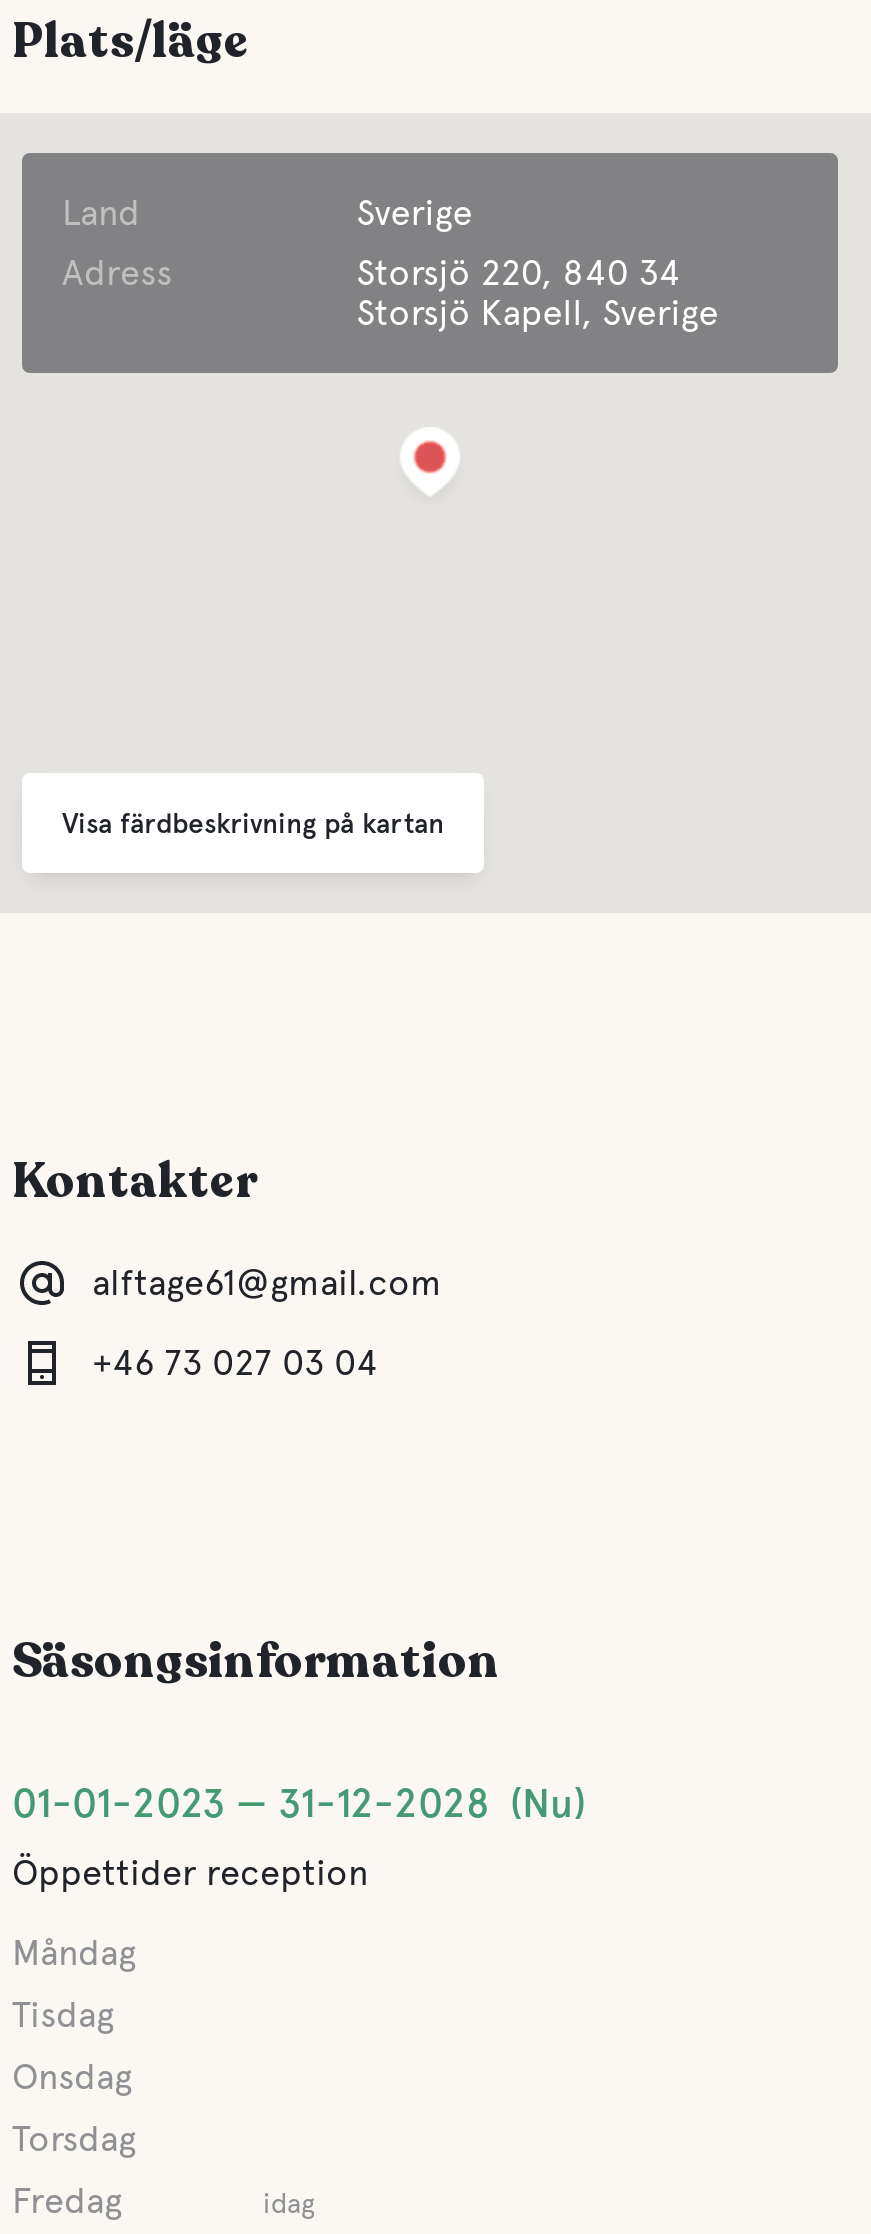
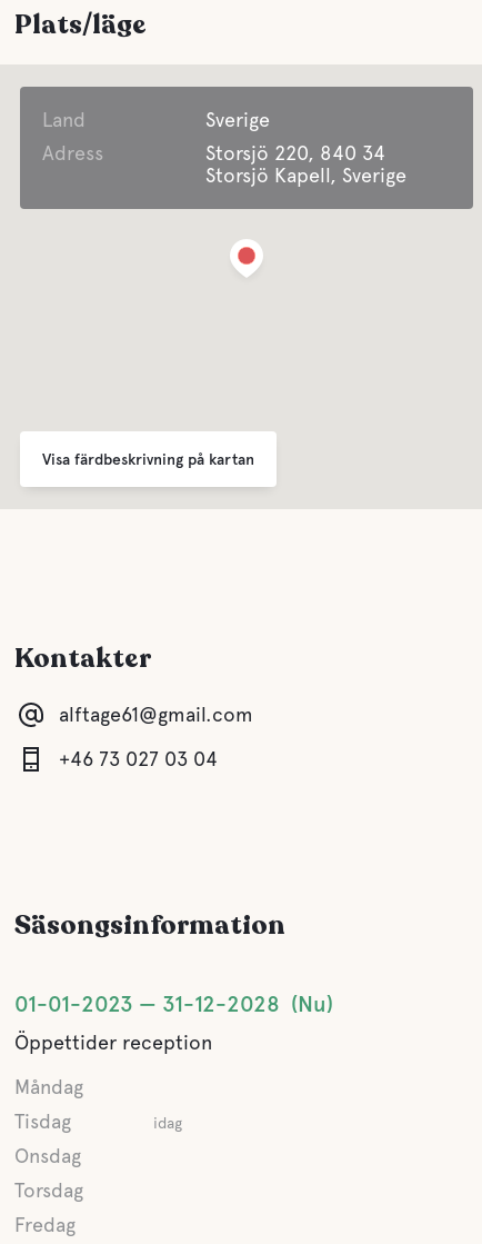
moved up: idag
